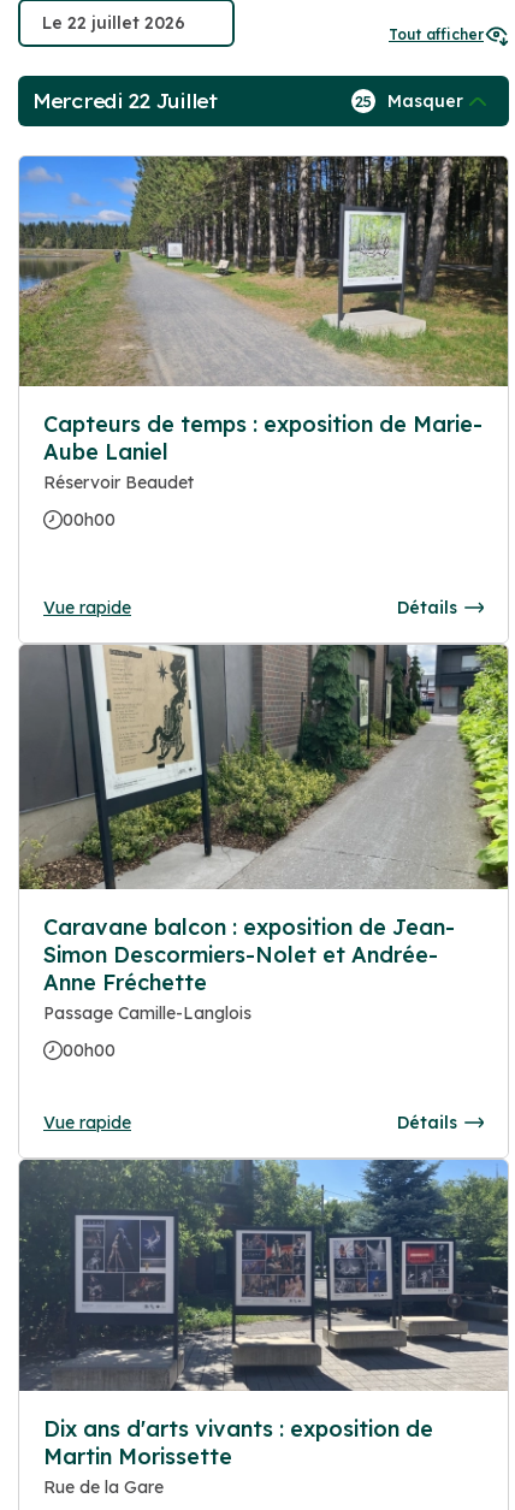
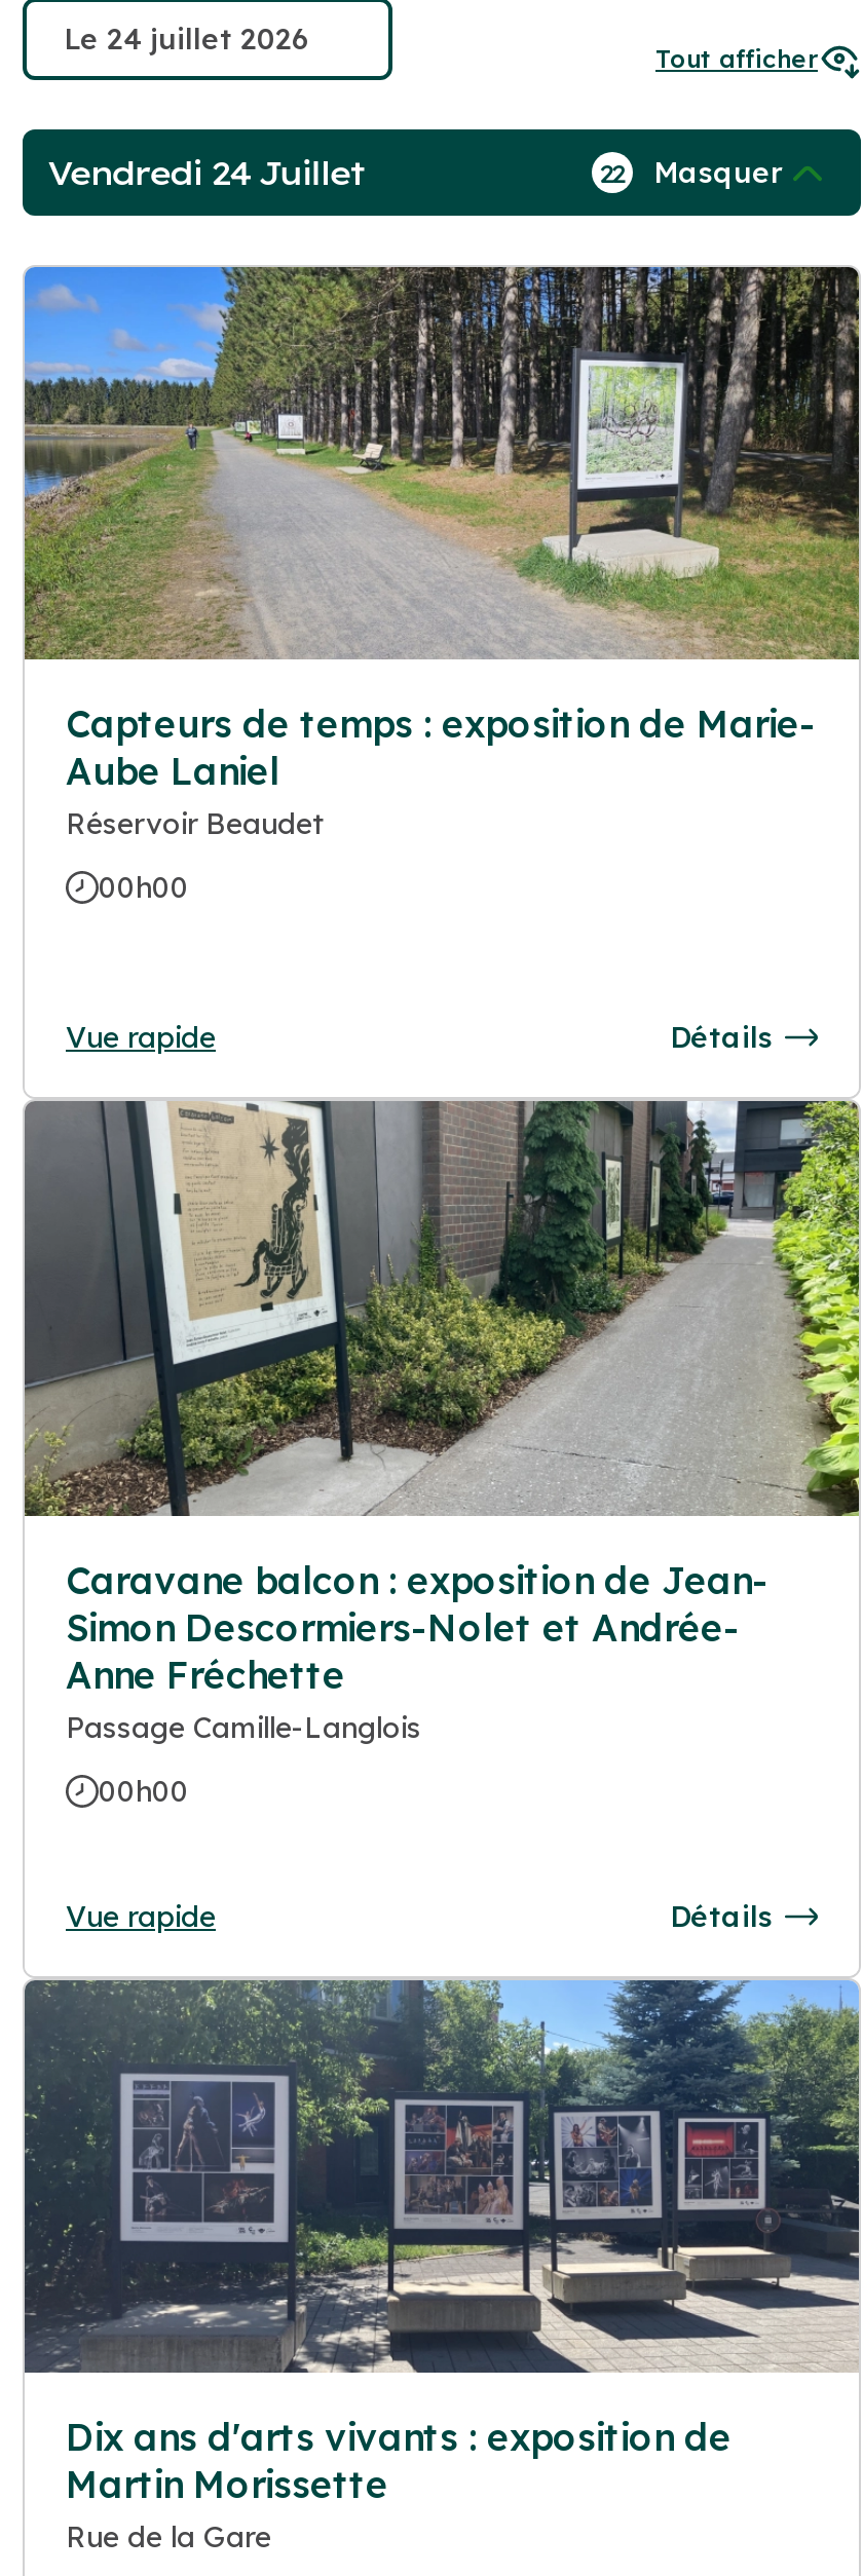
- Mercredi 22 Juillet
+ Vendredi 24 Juillet

- 25 Masquer
+ 22 Masquer
